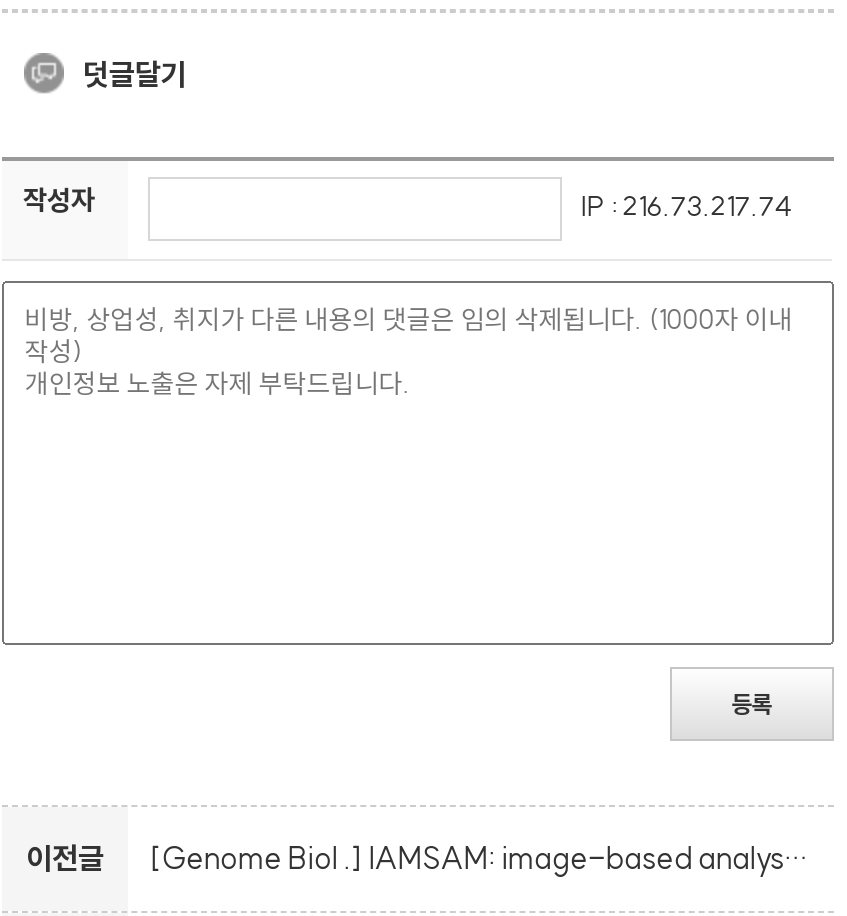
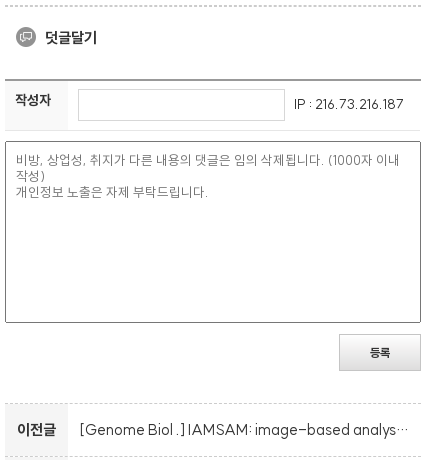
- IP : 216.73.217.74
+ IP : 216.73.216.187
